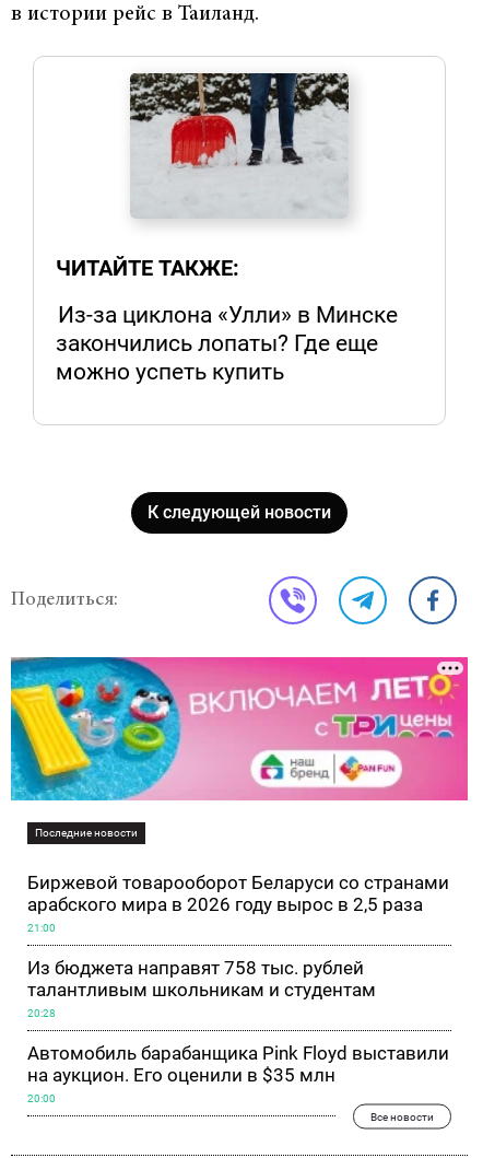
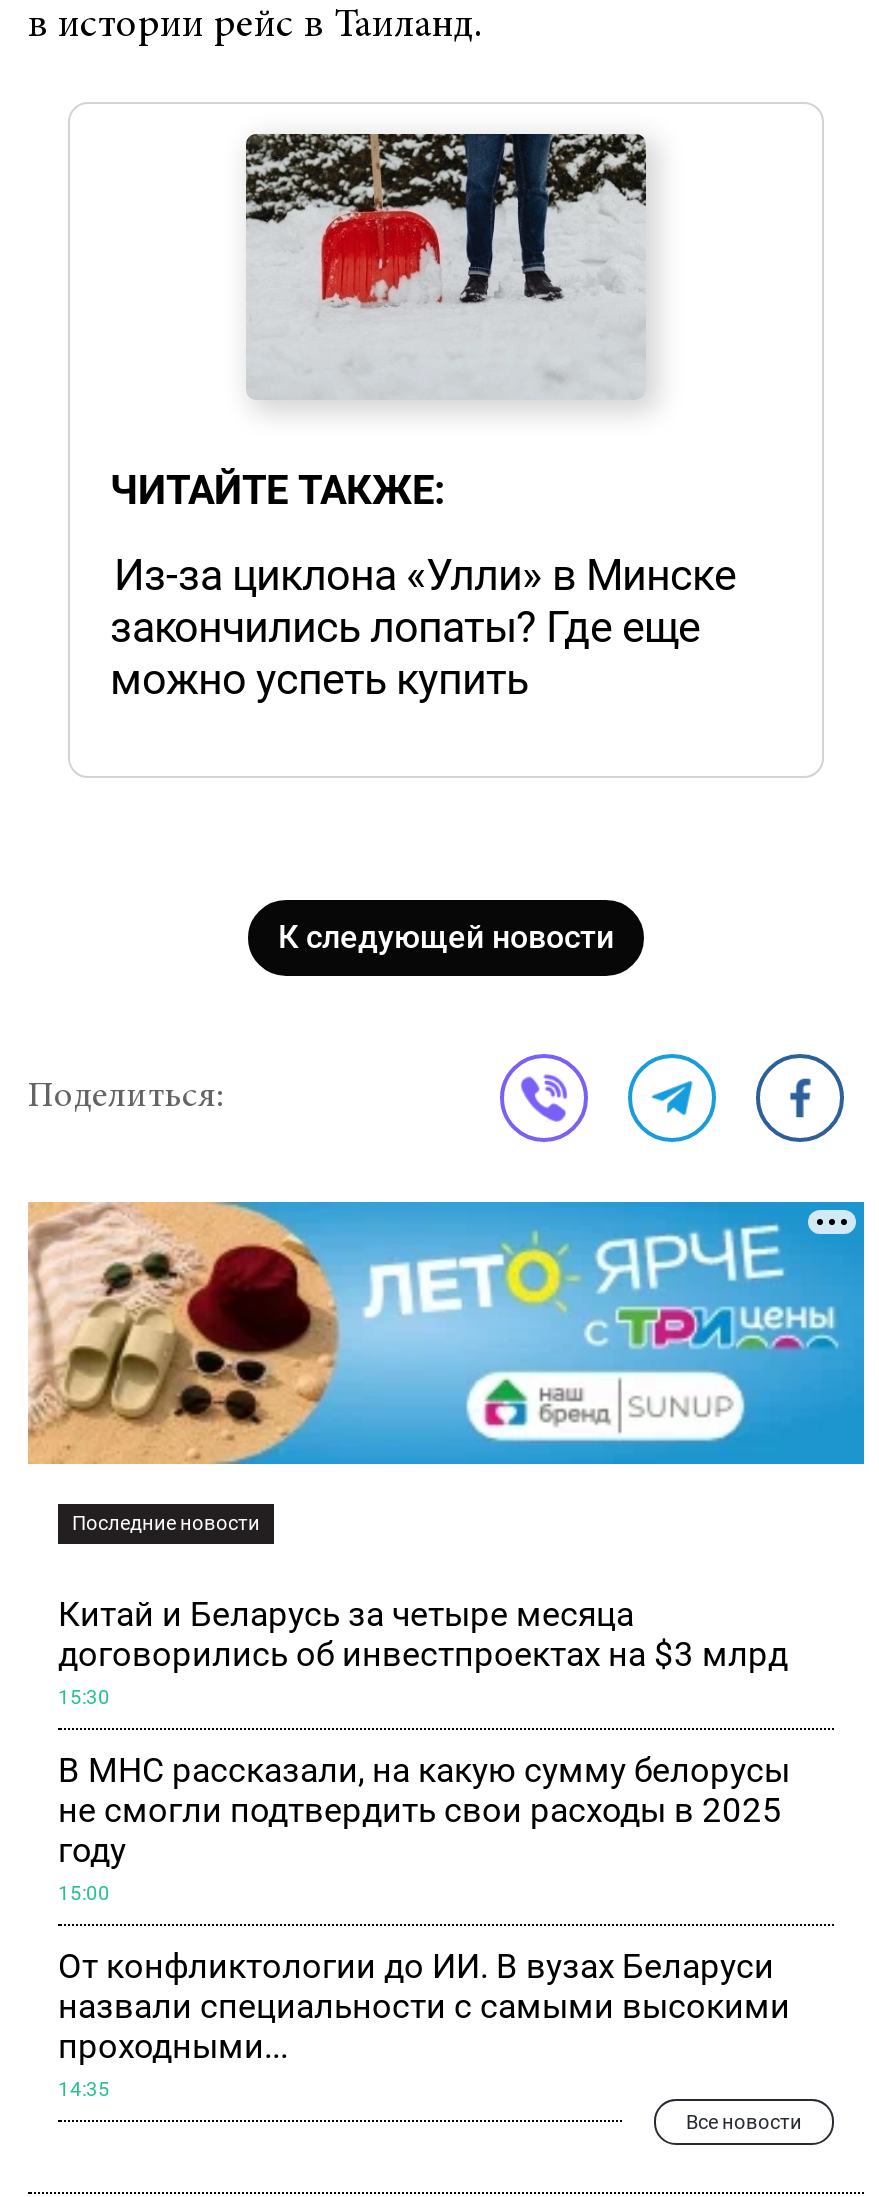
- [image]
+ [image]

- Биржевой товарооборот Беларуси со странами
- арабского мира в 2026 году вырос в 2,5 раза
+ Китай и Беларусь за четыре месяца
+ договорились об инвестпроектах на $3 млрд

- 21:00
+ 15:30

- Из бюджета направят 758 тыс. рублей
- талантливым школьникам и студентам
+ В МНС рассказали, на какую сумму белорусы
+ не смогли подтвердить свои расходы в 2025
+ году

- 20:28
+ 15:00

- Автомобиль барабанщика Pink Floyd выставили
- на аукцион. Его оценили в $35 млн
+ От конфликтологии до ИИ. В вузах Беларуси
+ назвали специальности с самыми высокими
+ проходными...

- 20:00
+ 14:35
